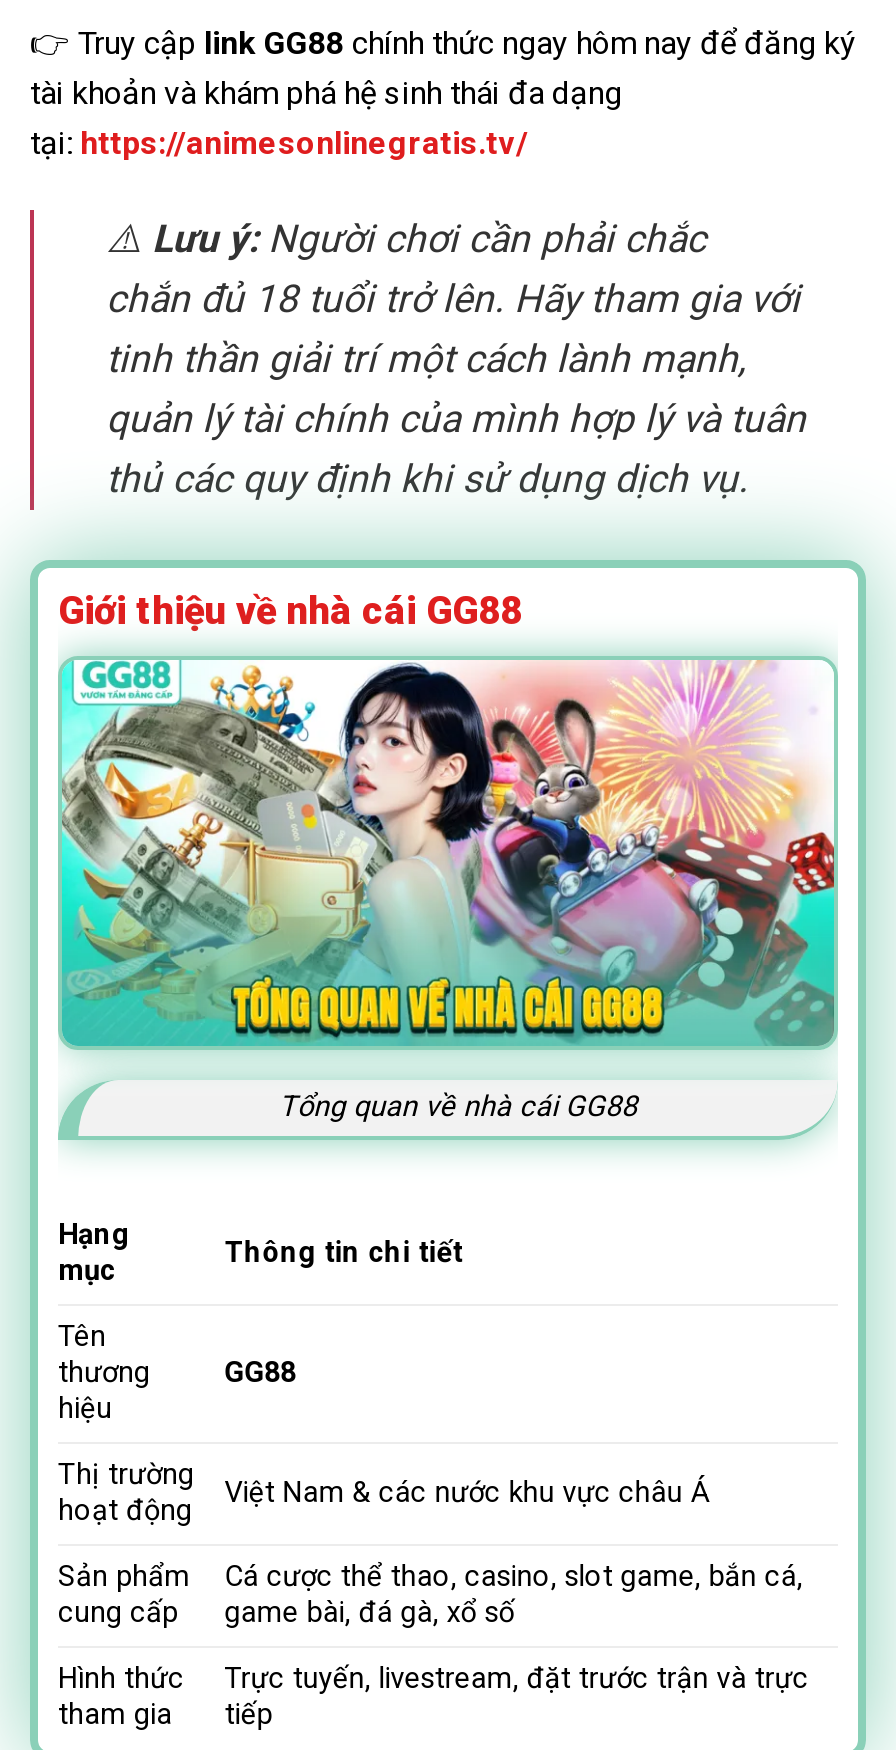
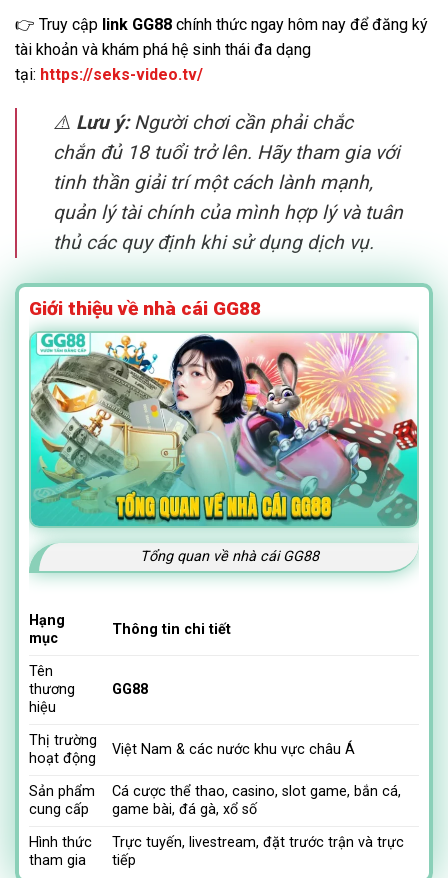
- tại: https://animesonlinegratis.tv/
+ tại: https://seks-video.tv/
